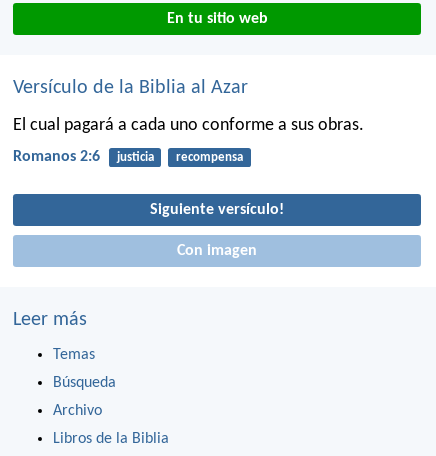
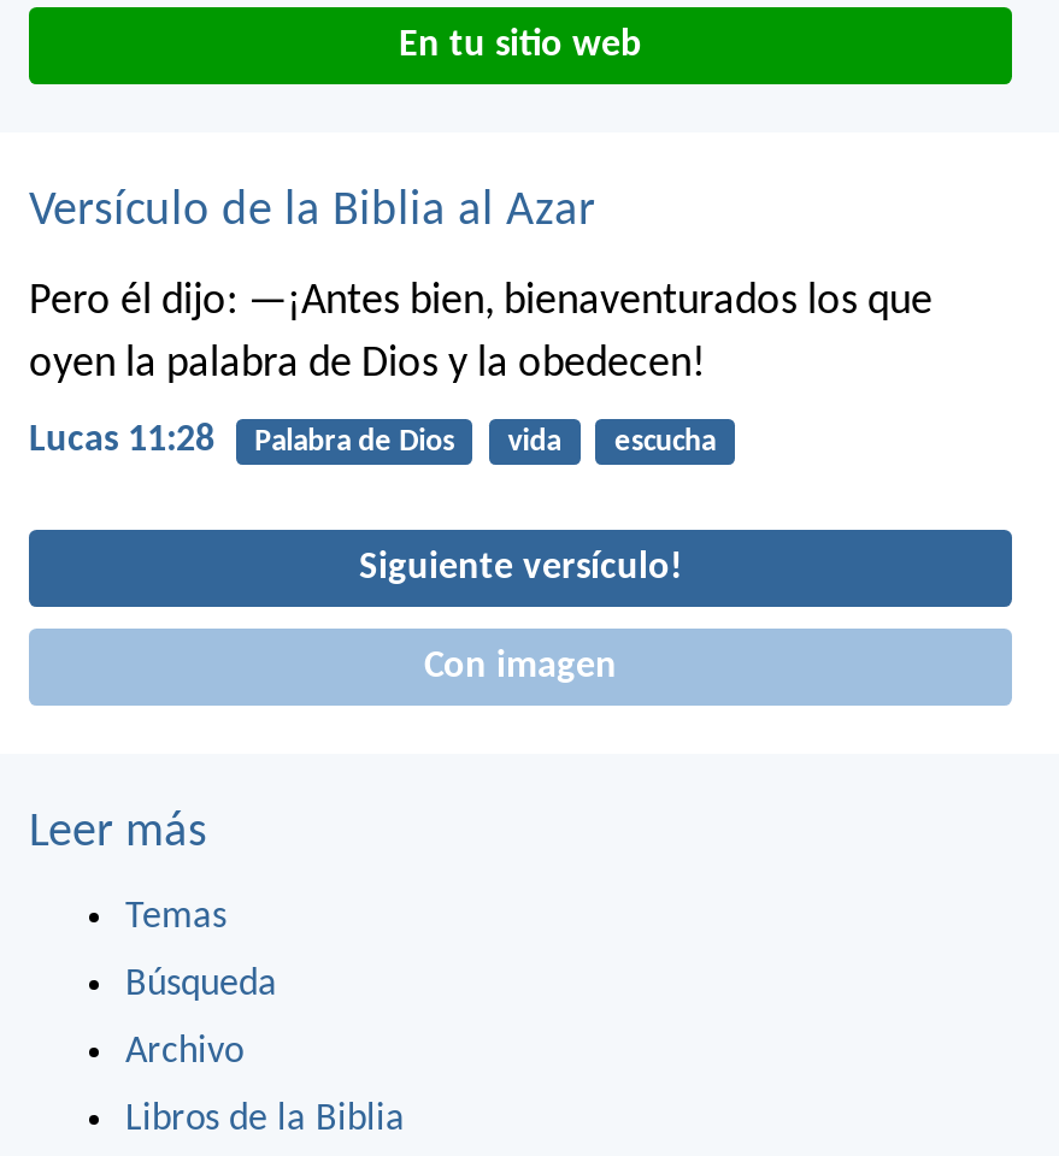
- El cual pagará a cada uno conforme a sus obras.
+ Pero él dijo: —¡Antes bien, bienaventurados los que
+ oyen la palabra de Dios y la obedecen!

- Romanos 2:6
- justicia
- recompensa
+ Lucas 11:28
+ Palabra de Dios
+ vida
+ escucha
